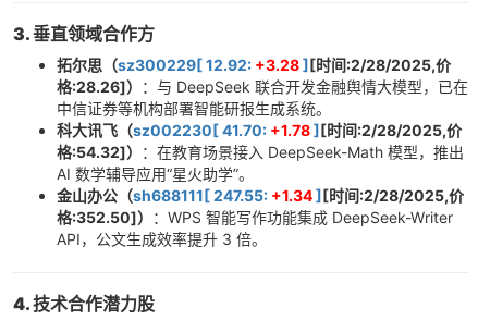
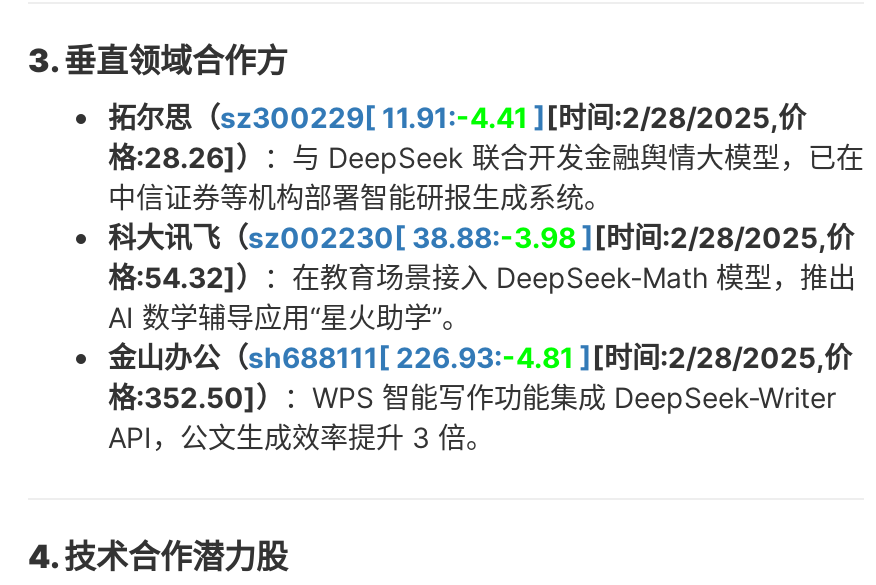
- 拓尔思（sz300229[ 12.92:+3.28] [时间:2/28/2025,价
+ 拓尔思（sz300229[ 11.91:-4.41] [时间:2/28/2025,价

- 科大讯飞（sz002230[ 41.70:+1.78] [时间:2/28/2025,价
+ 科大讯飞（sz002230[ 38.88:-3.98] [时间:2/28/2025,价

- 金山办公（sh688111[ 247.55:+1.34] [时间:2/28/2025,价
+ 金山办公（sh688111[ 226.93:-4.81] [时间:2/28/2025,价
